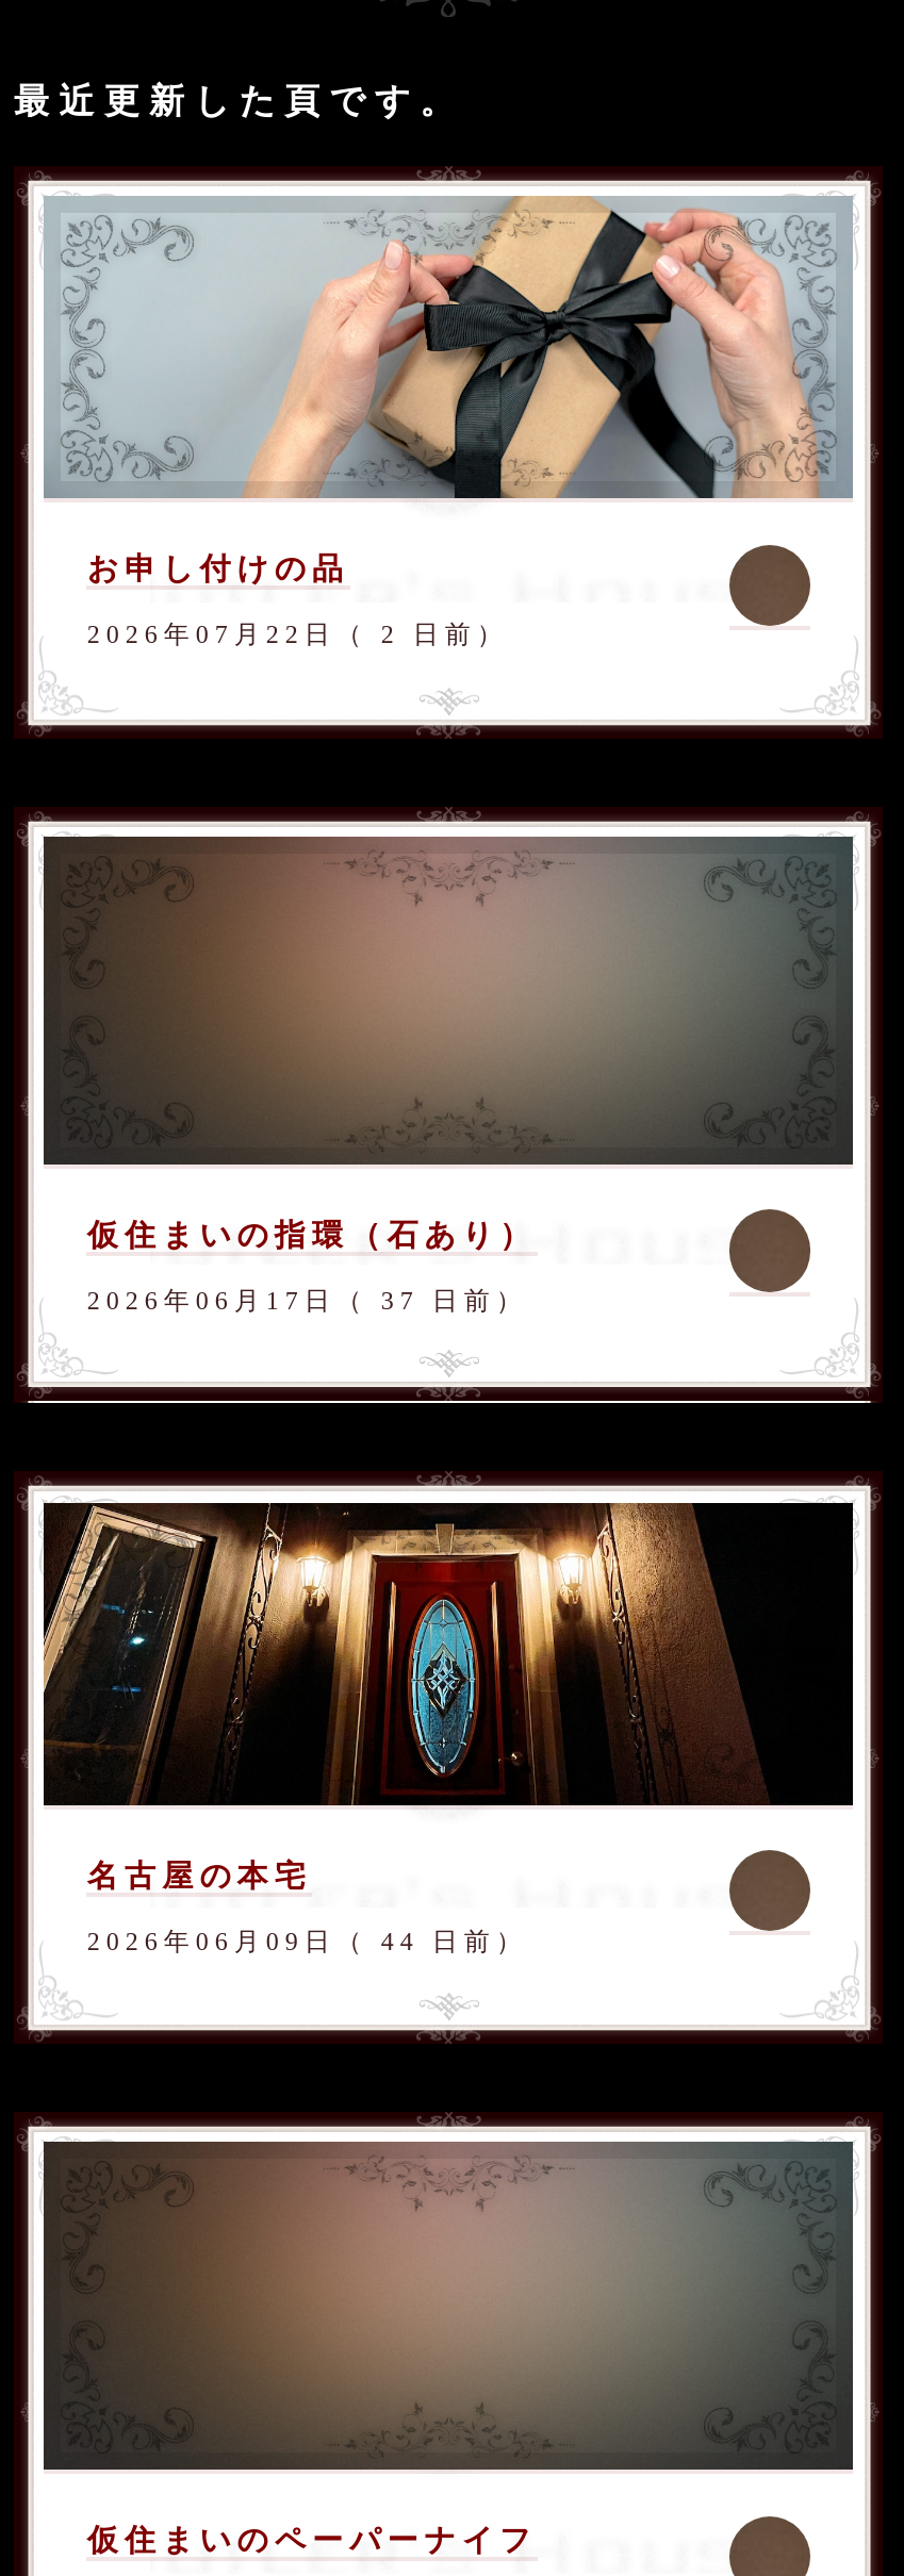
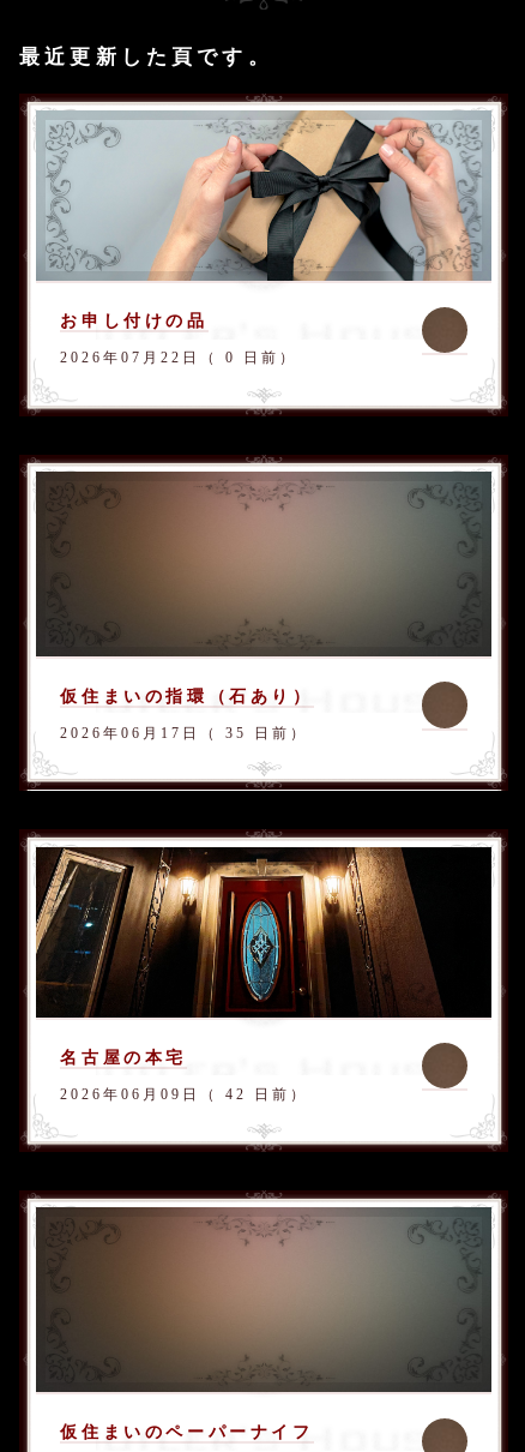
- 2026年07月22日（ 2 日前）
+ 2026年07月22日（ 0 日前）

- 2026年06月17日（ 37 日前）
+ 2026年06月17日（ 35 日前）

- 2026年06月09日（ 44 日前）
+ 2026年06月09日（ 42 日前）
